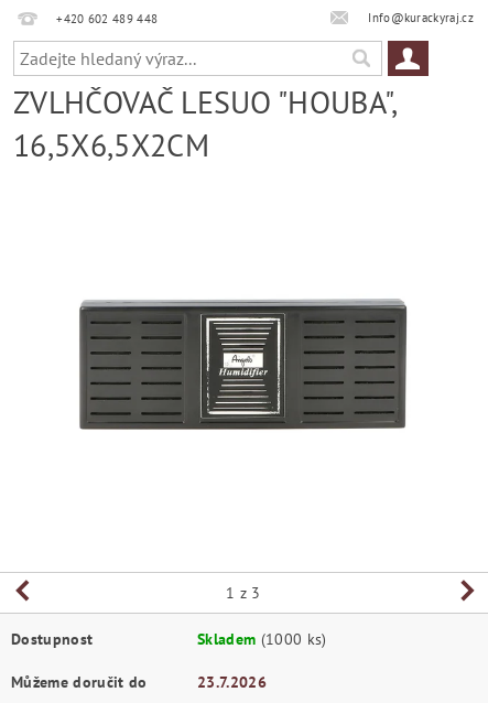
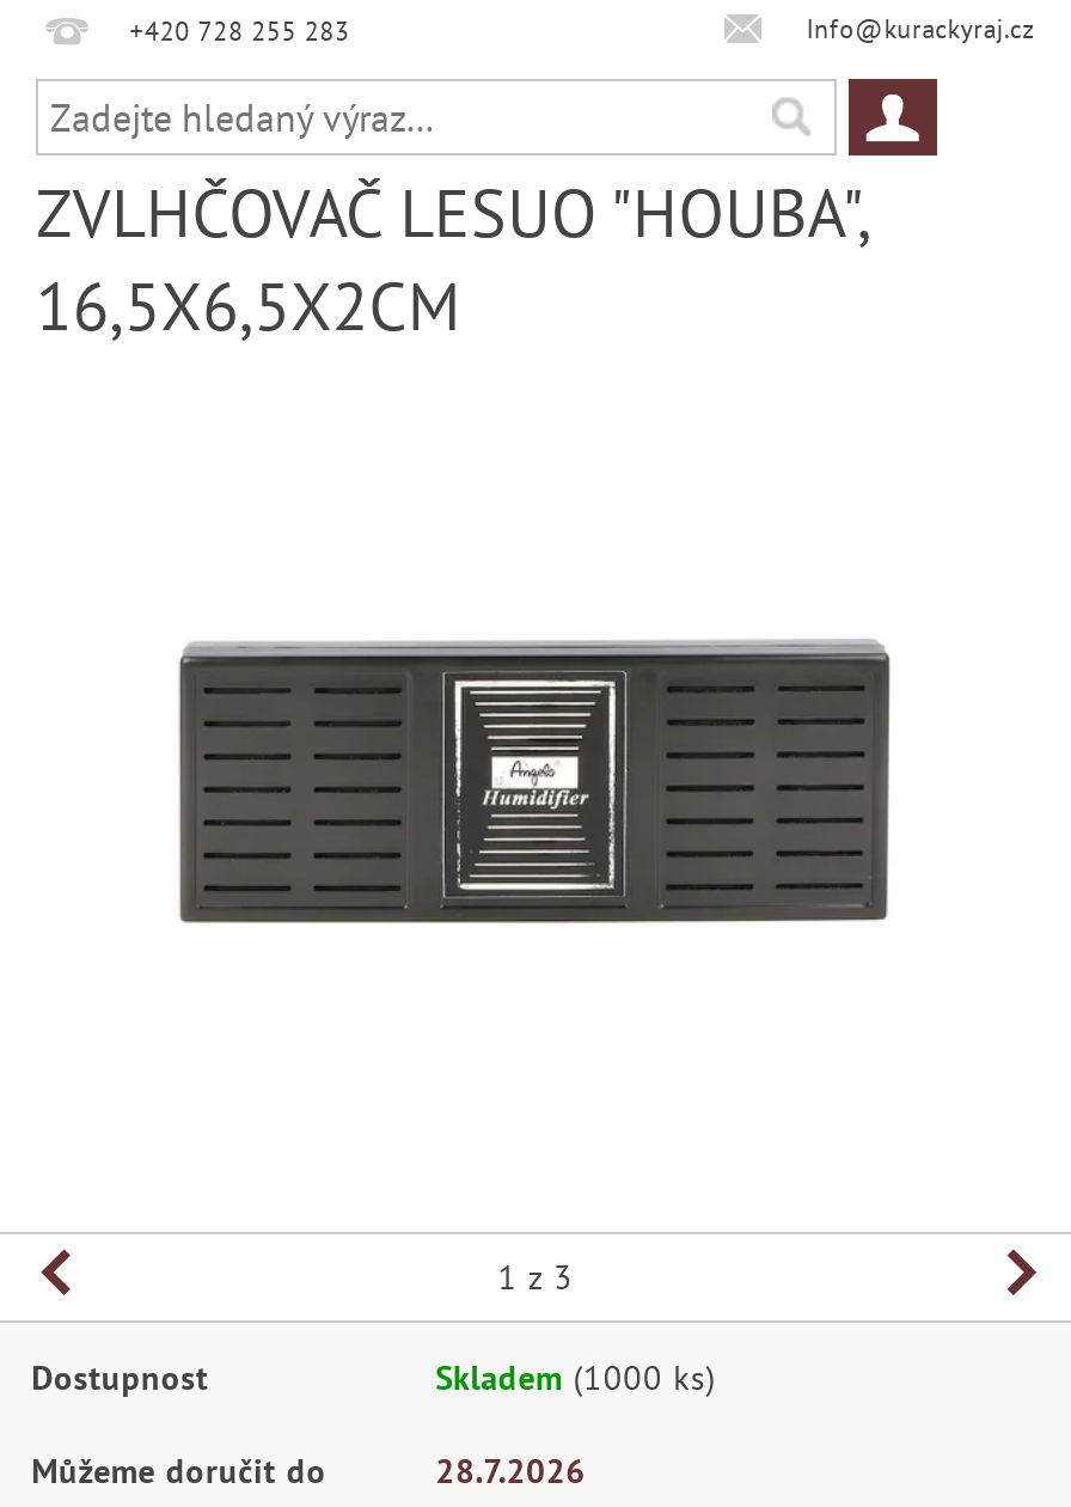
- +420 602 489 448
+ +420 728 255 283

- 23.7.2026
+ 28.7.2026
